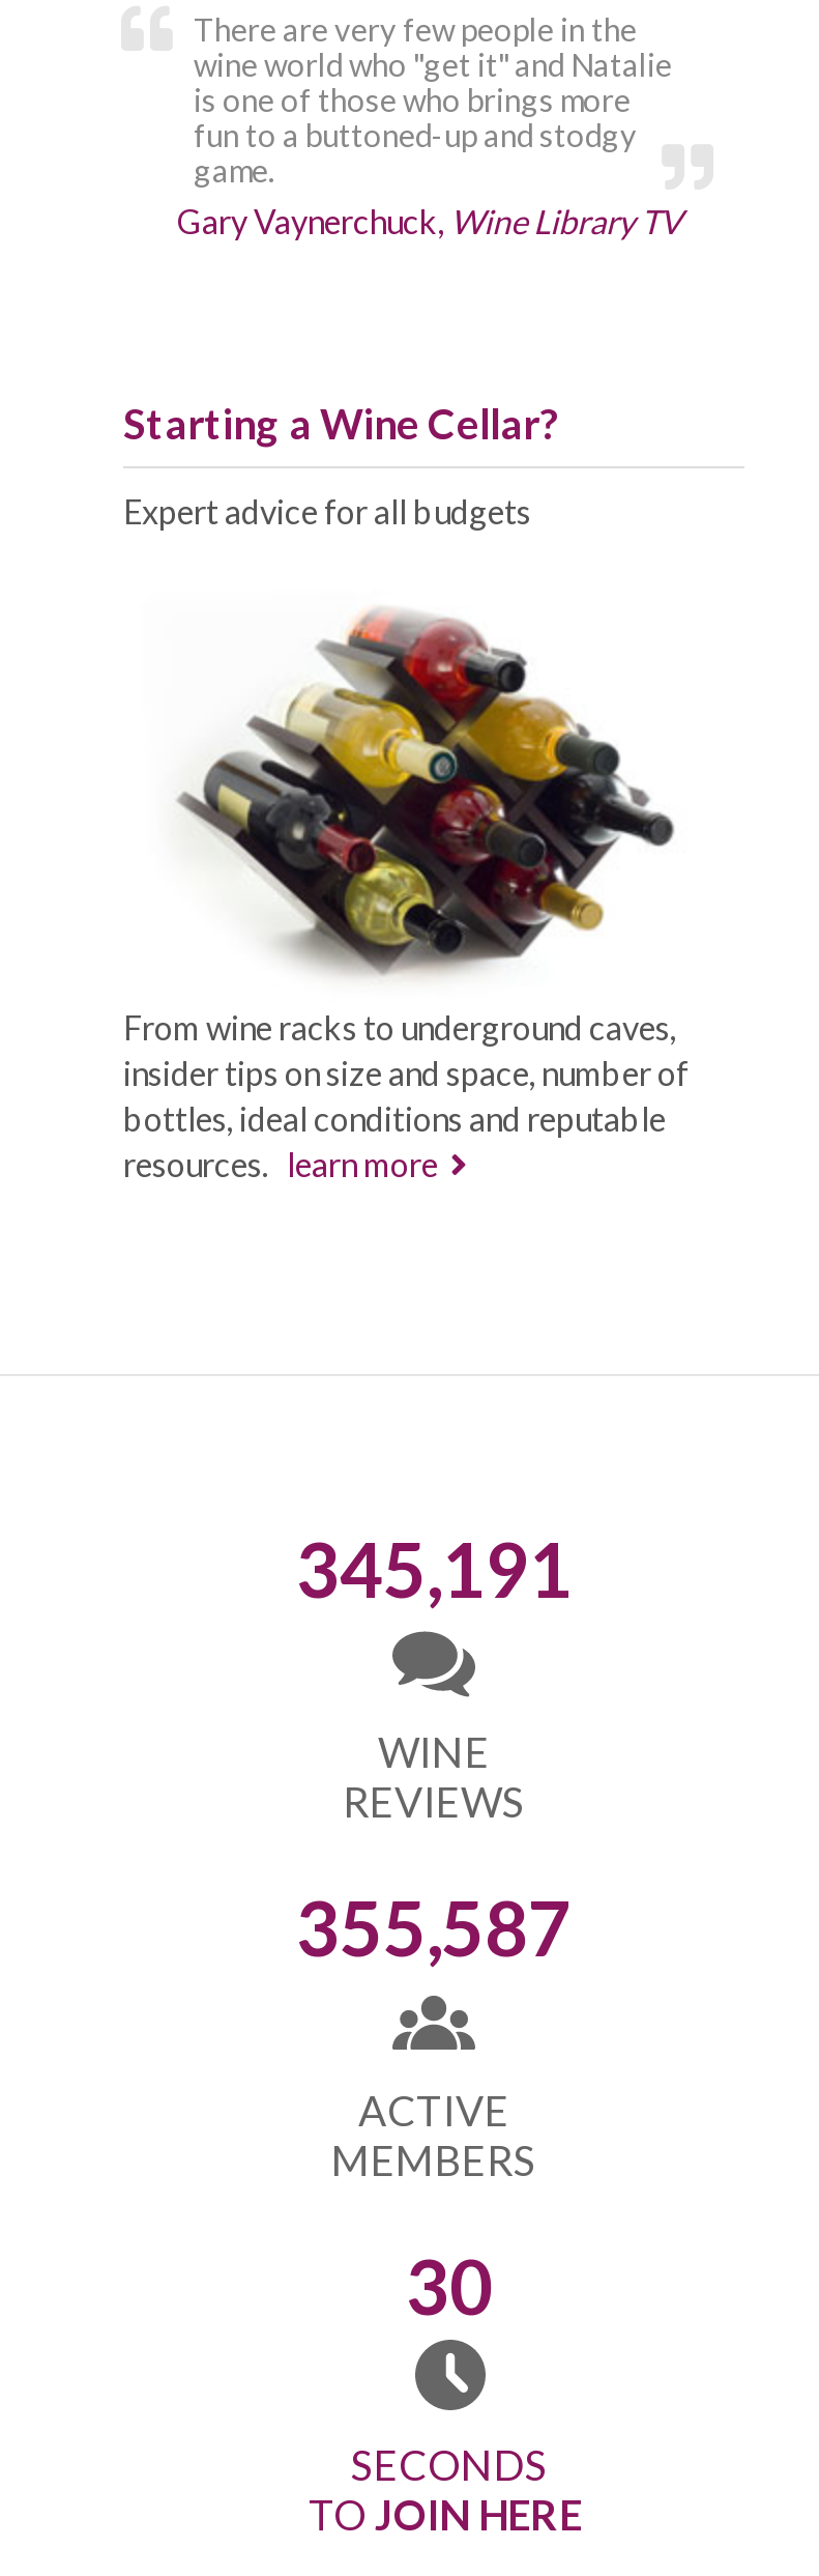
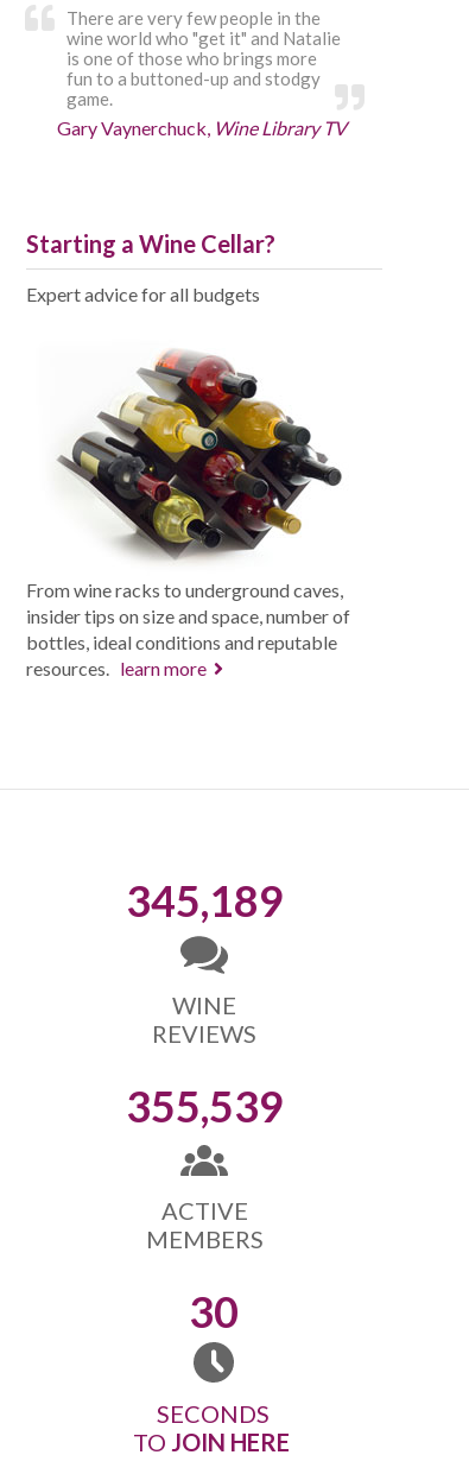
- 345,191
+ 345,189

- 355,587
+ 355,539
